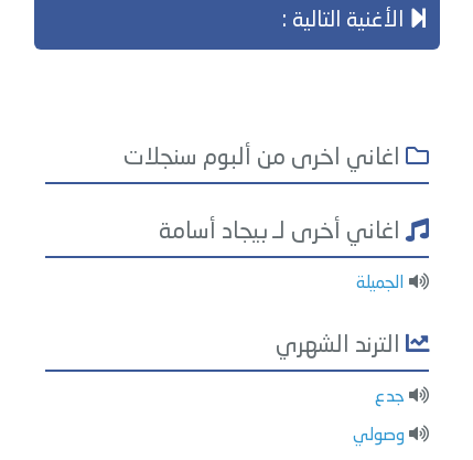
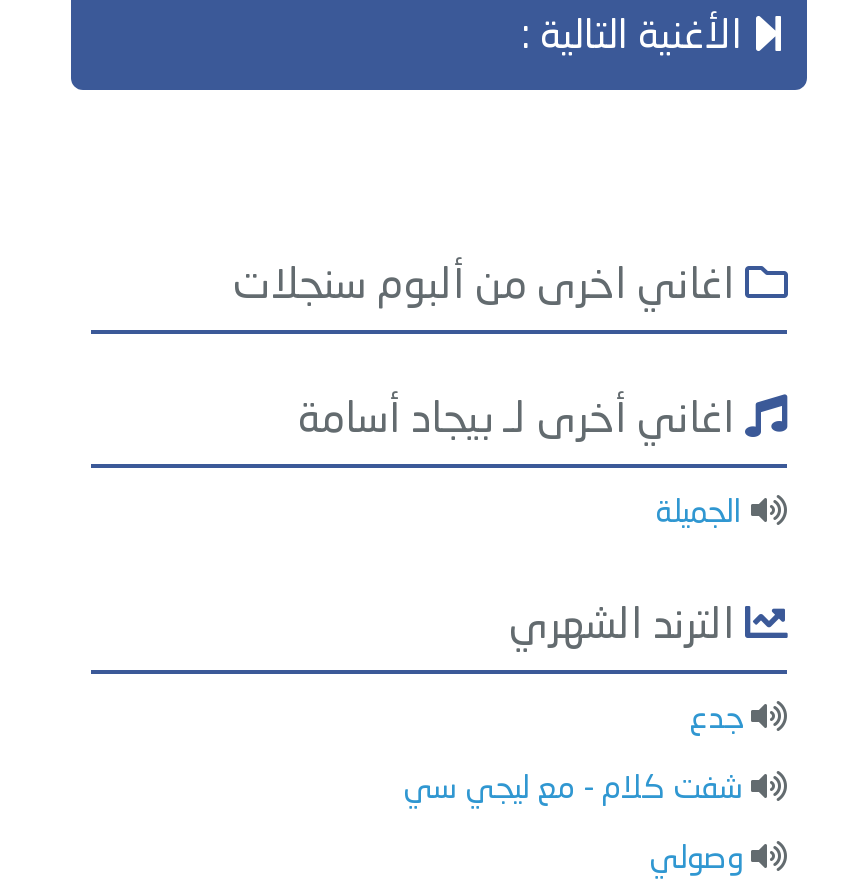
+ شفت كلام - مع ليجي سي
